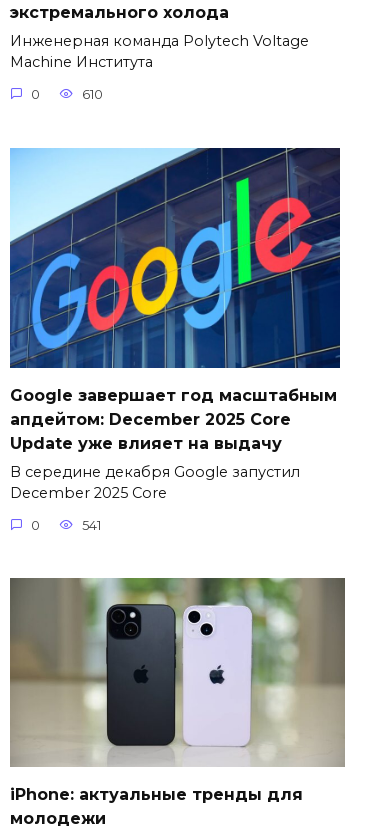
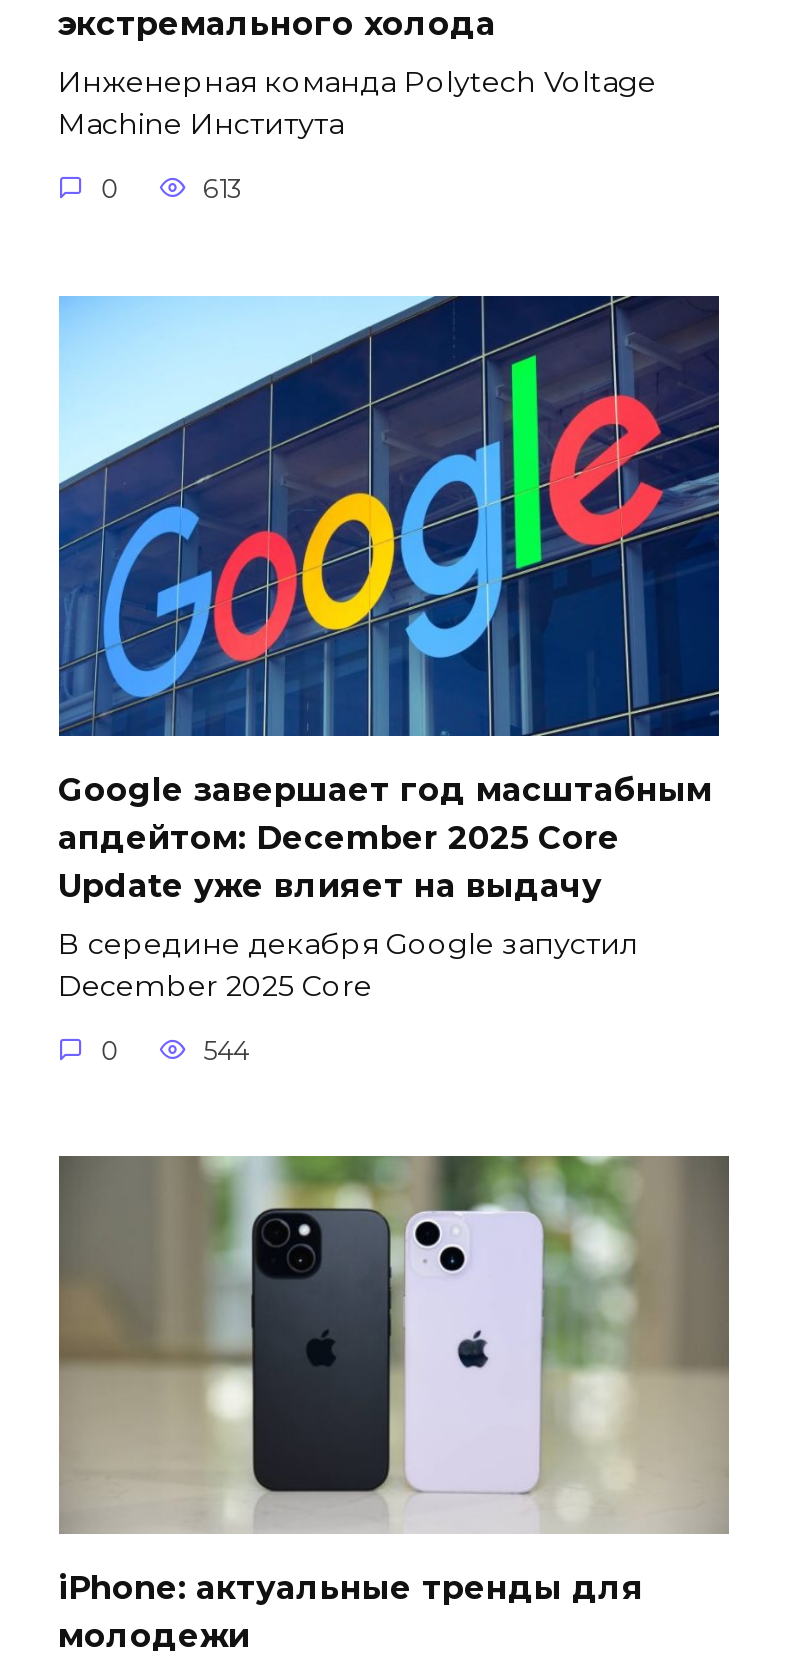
- 610
+ 613

- 541
+ 544
